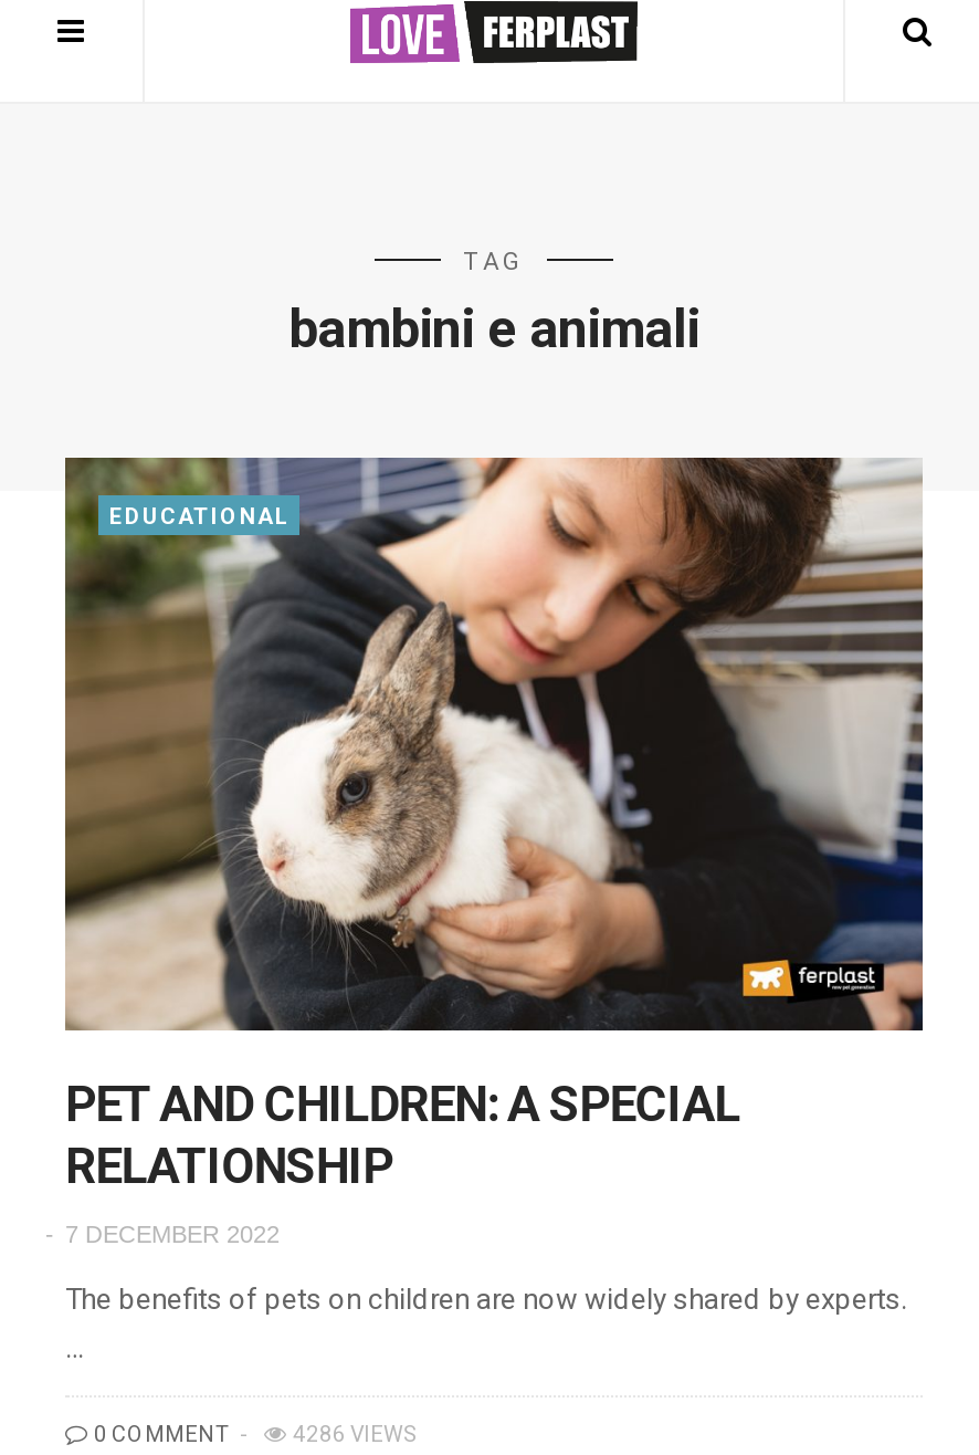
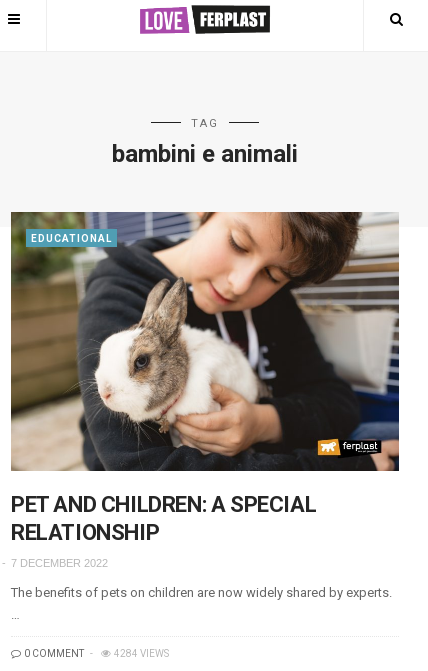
- 4286 VIEWS
+ 4284 VIEWS
